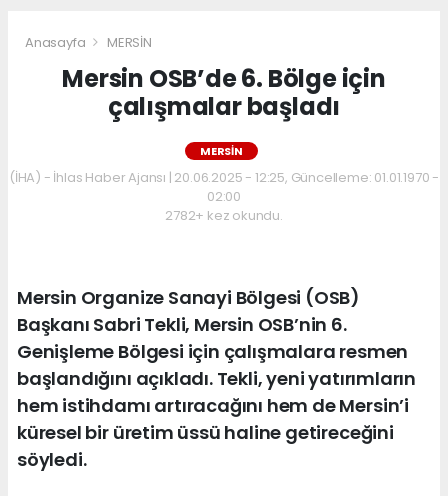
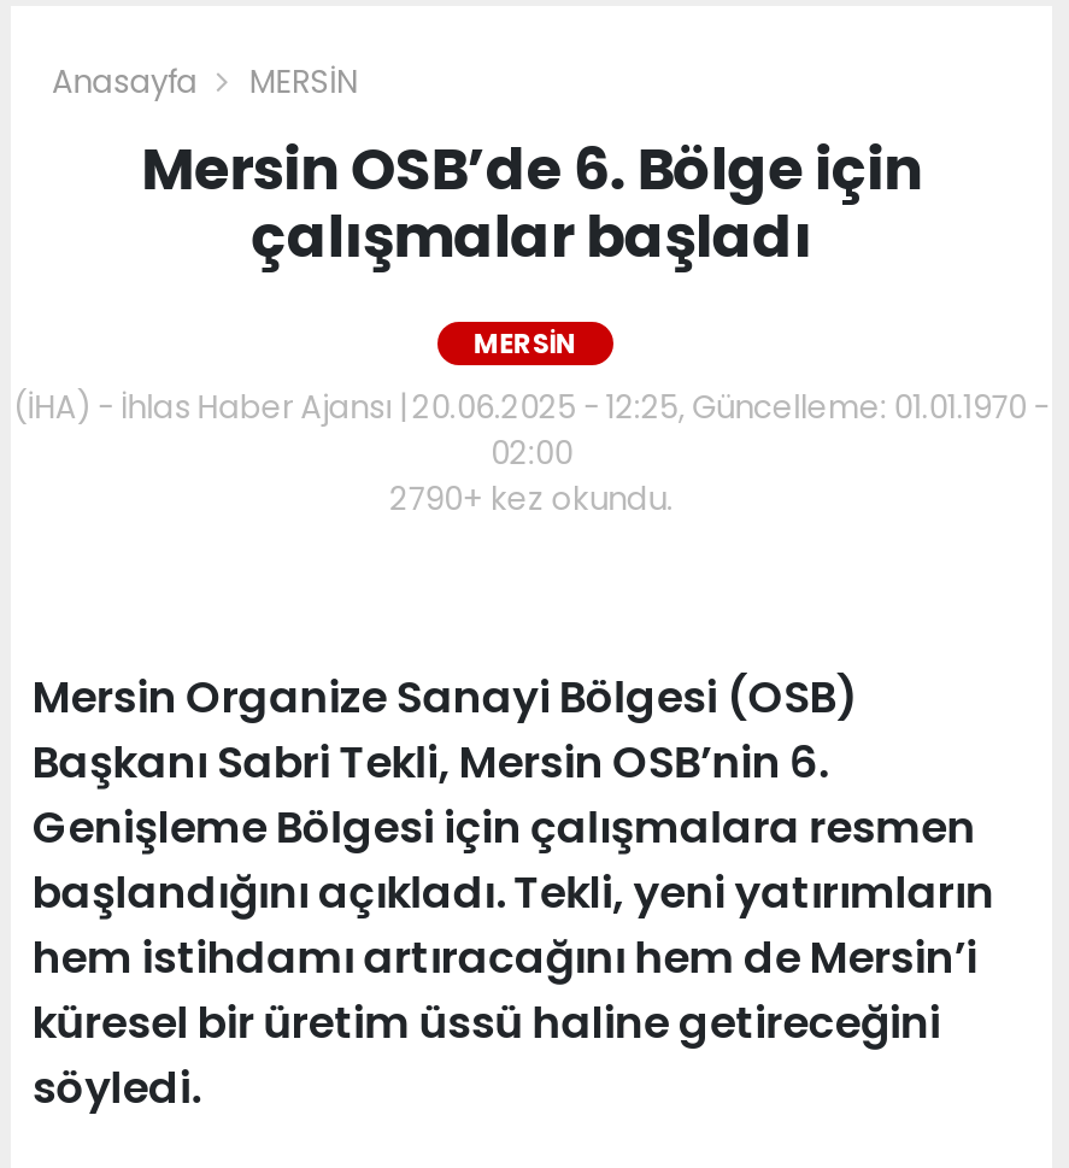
- 2782+ kez okundu.
+ 2790+ kez okundu.
